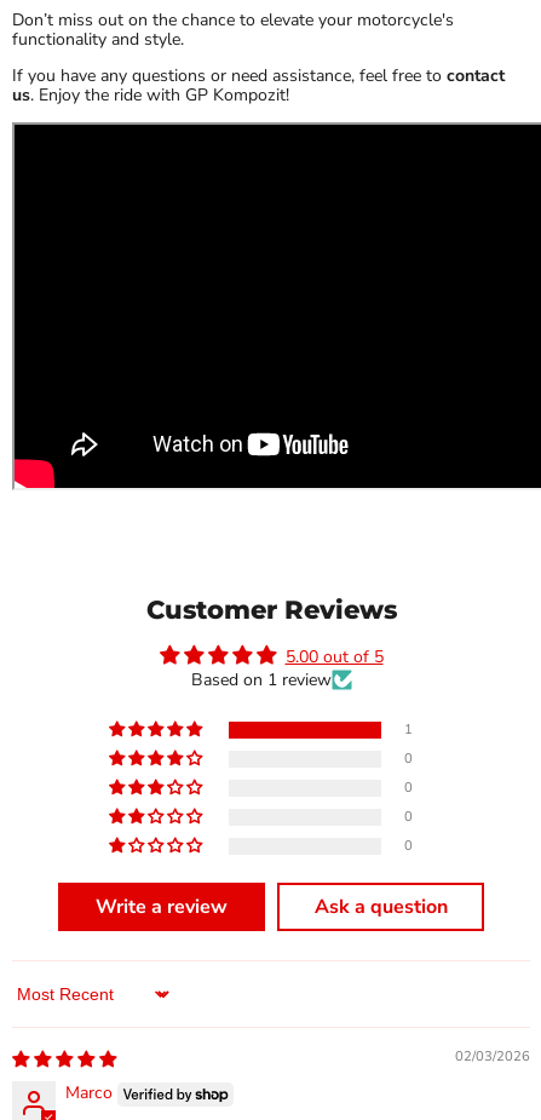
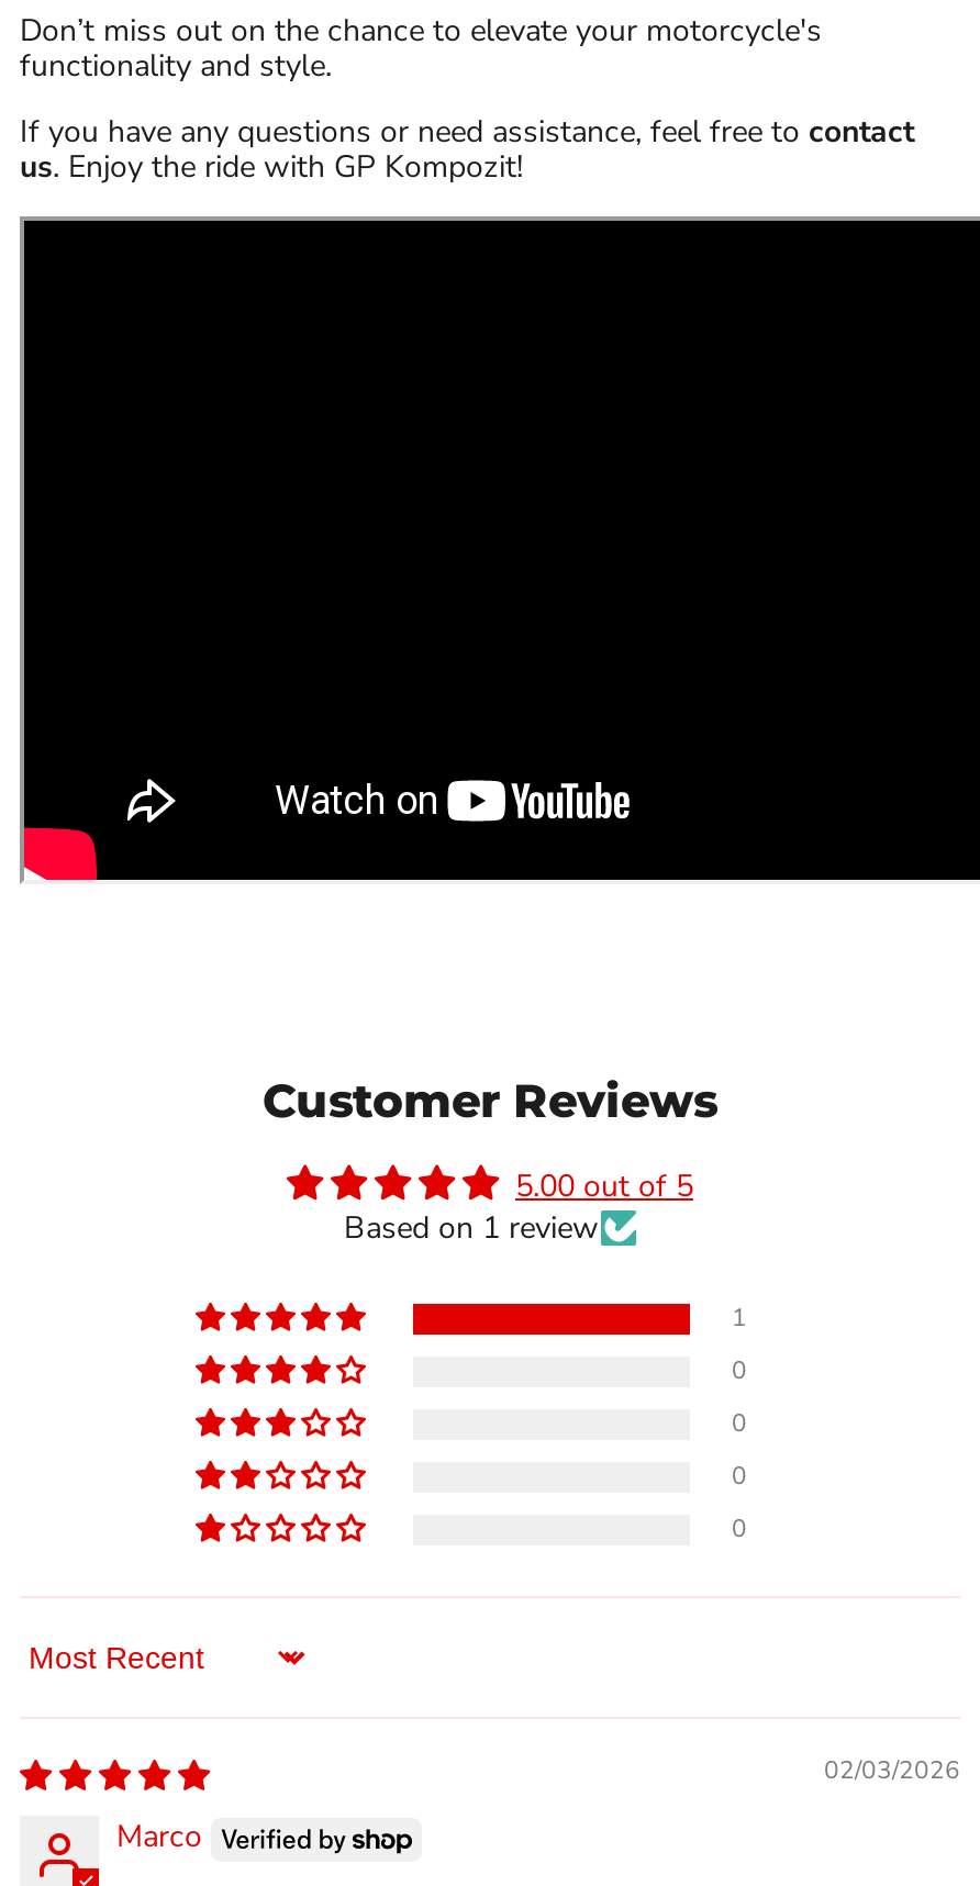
- Write a review
- Ask a question
